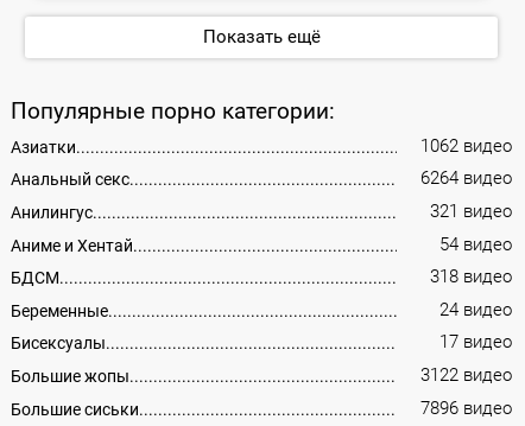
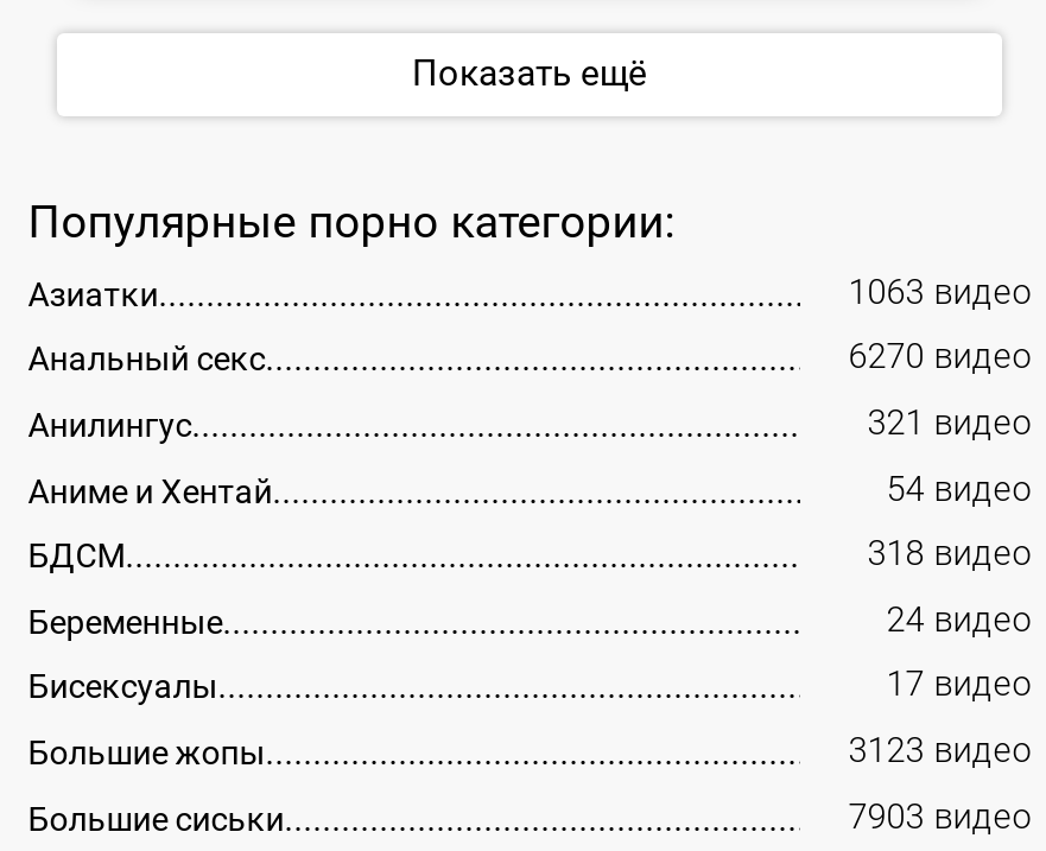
- 1062 видео
+ 1063 видео

- 6264 видео
+ 6270 видео

- 3122 видео
+ 3123 видео

- 7896 видео
+ 7903 видео
